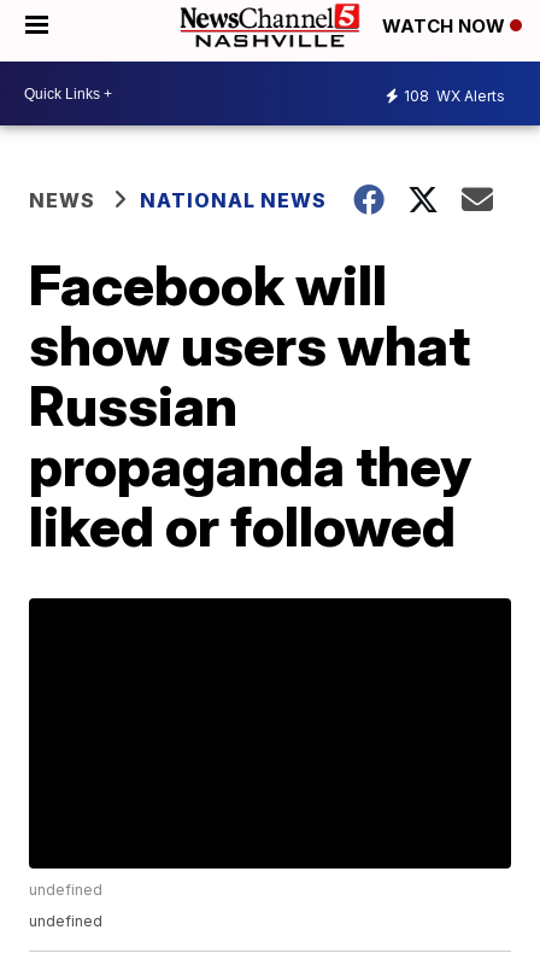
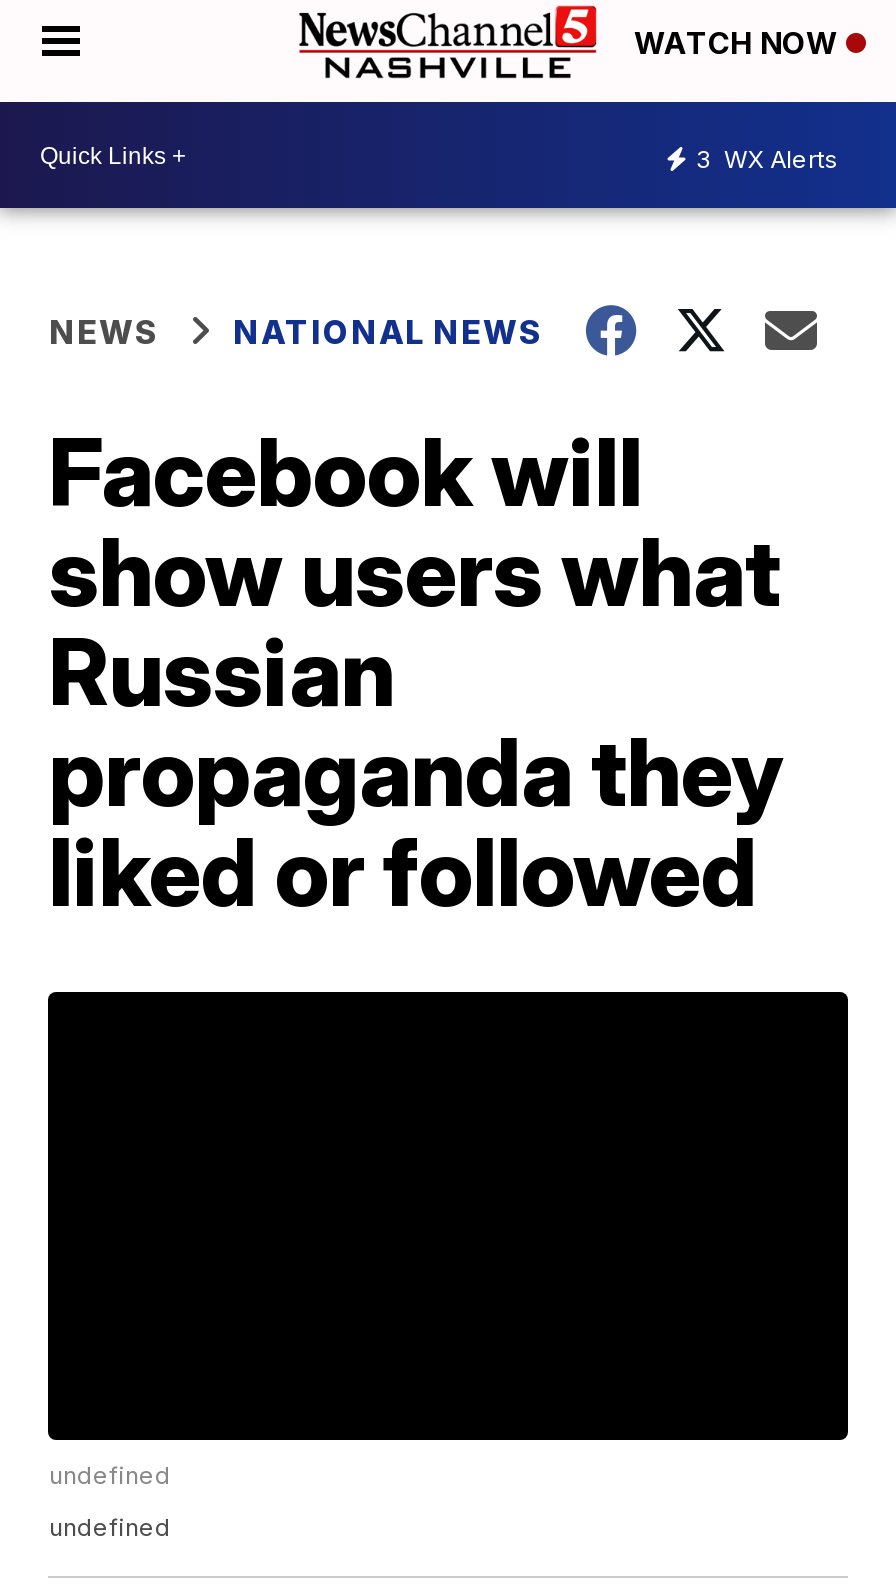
- 108 WX Alerts
+ 3 WX Alerts
